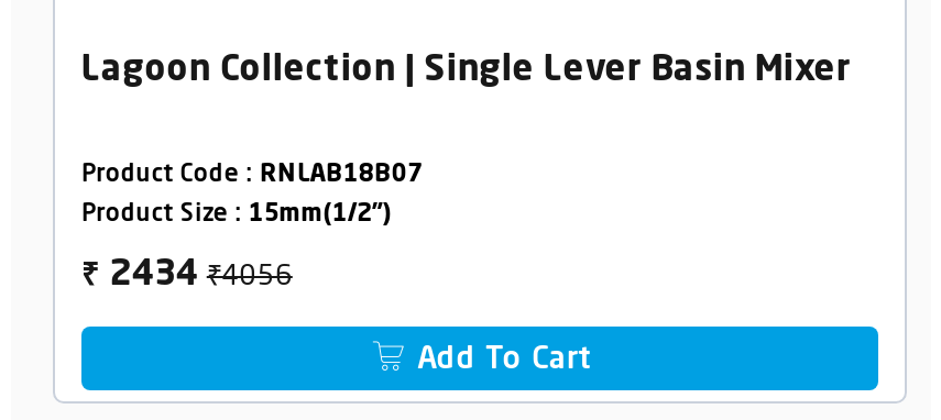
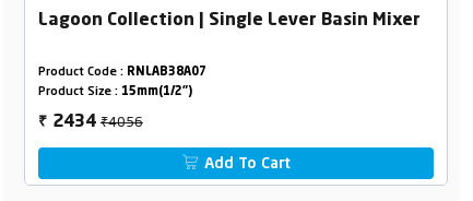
- Product Code : RNLAB18B07
+ Product Code : RNLAB38A07
